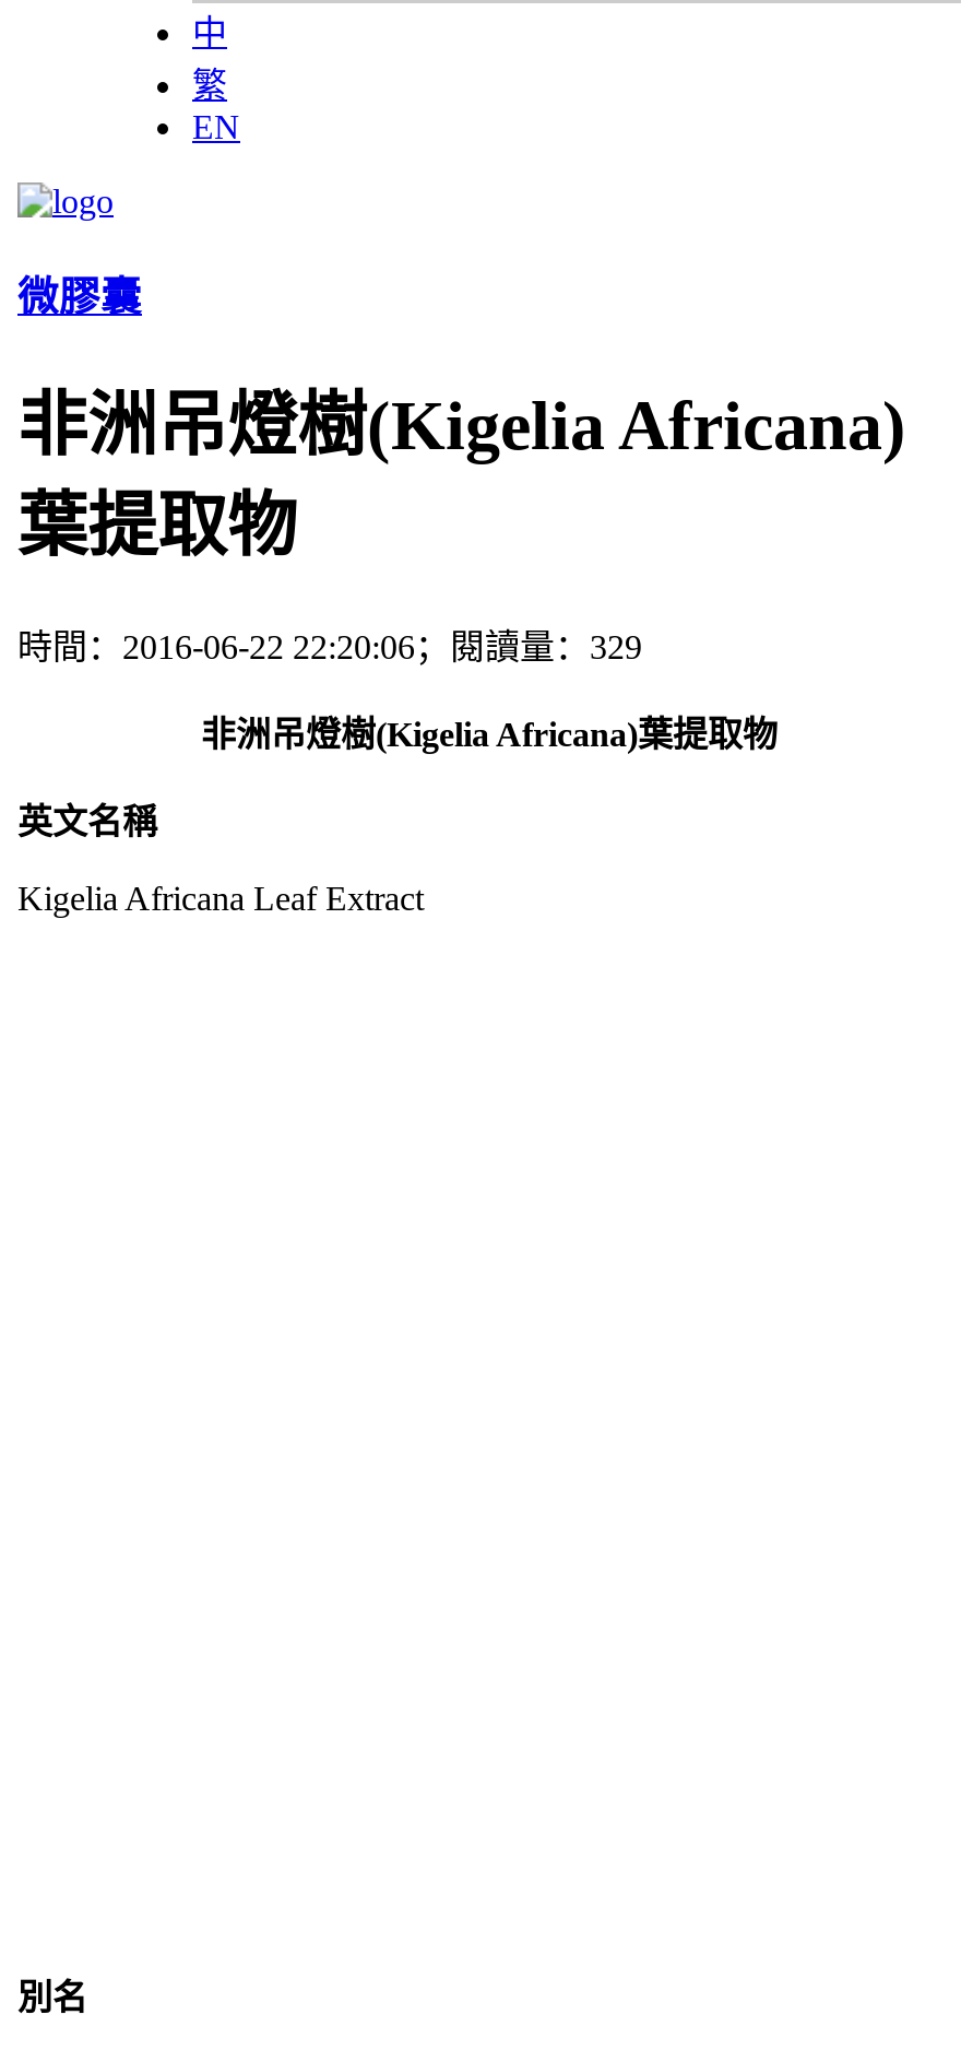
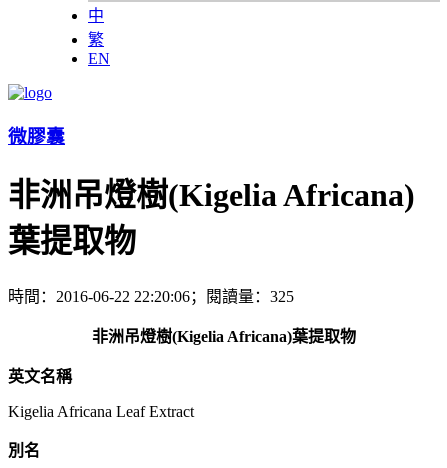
- 時間：2016-06-22 22:20:06；閱讀量：329
+ 時間：2016-06-22 22:20:06；閱讀量：325
